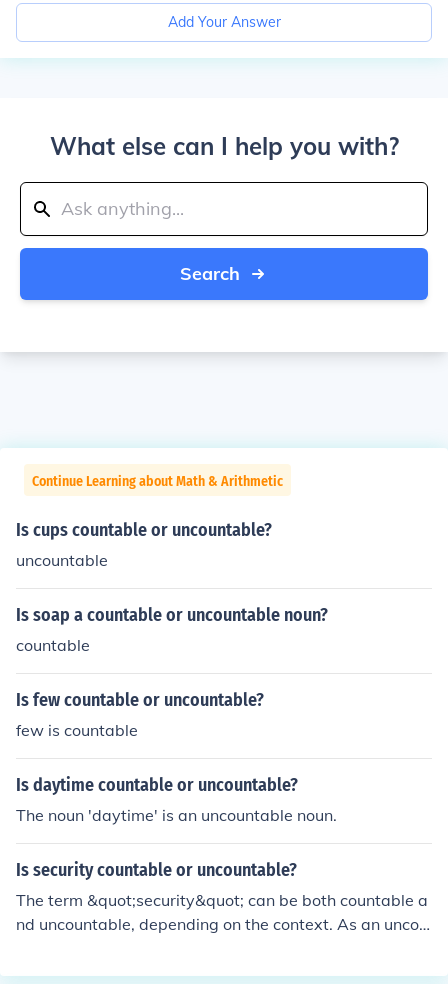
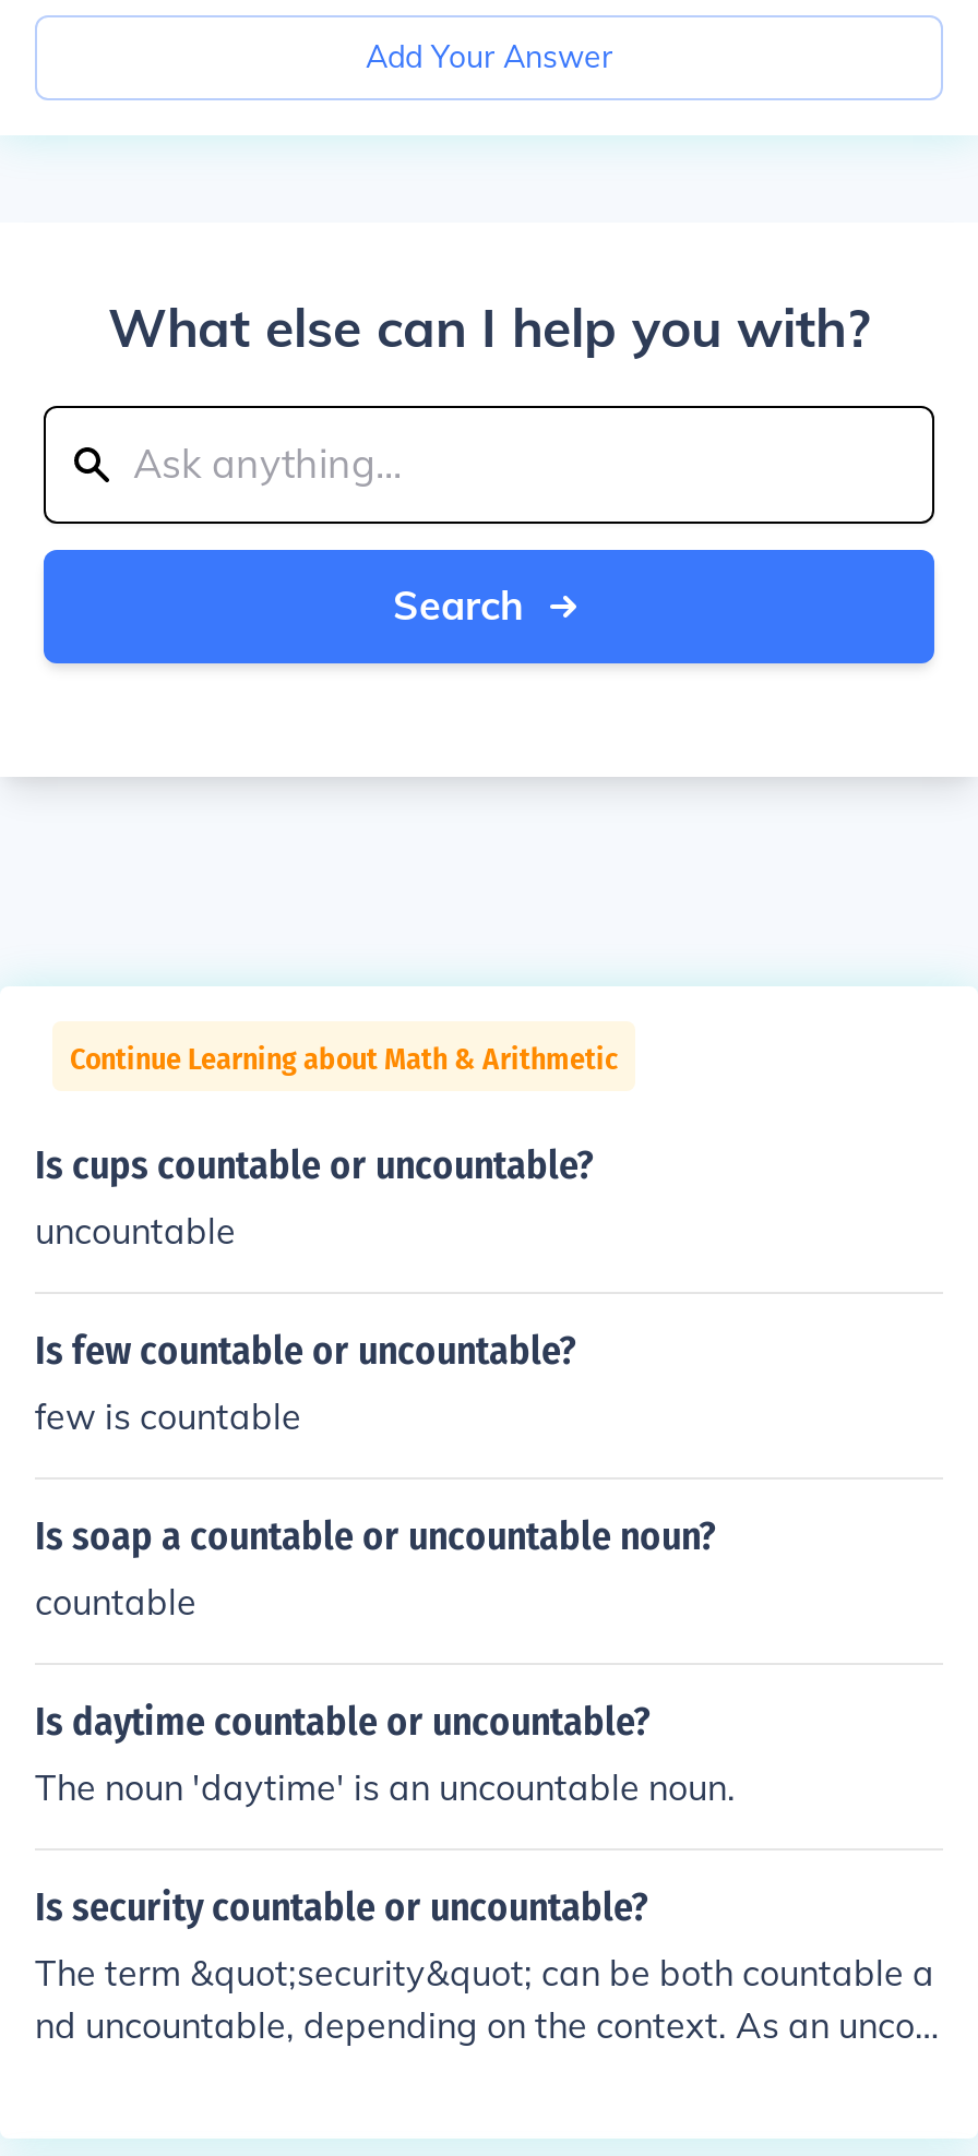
moved down: Is soap a countable or uncountable noun? | countable

moved up: Is few countable or uncountable? | few is countable
